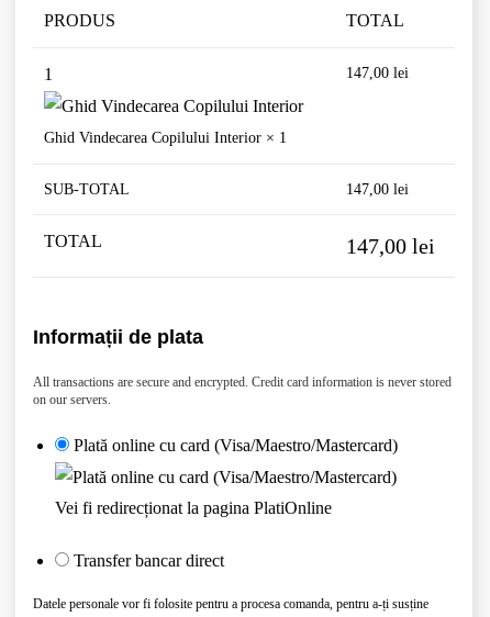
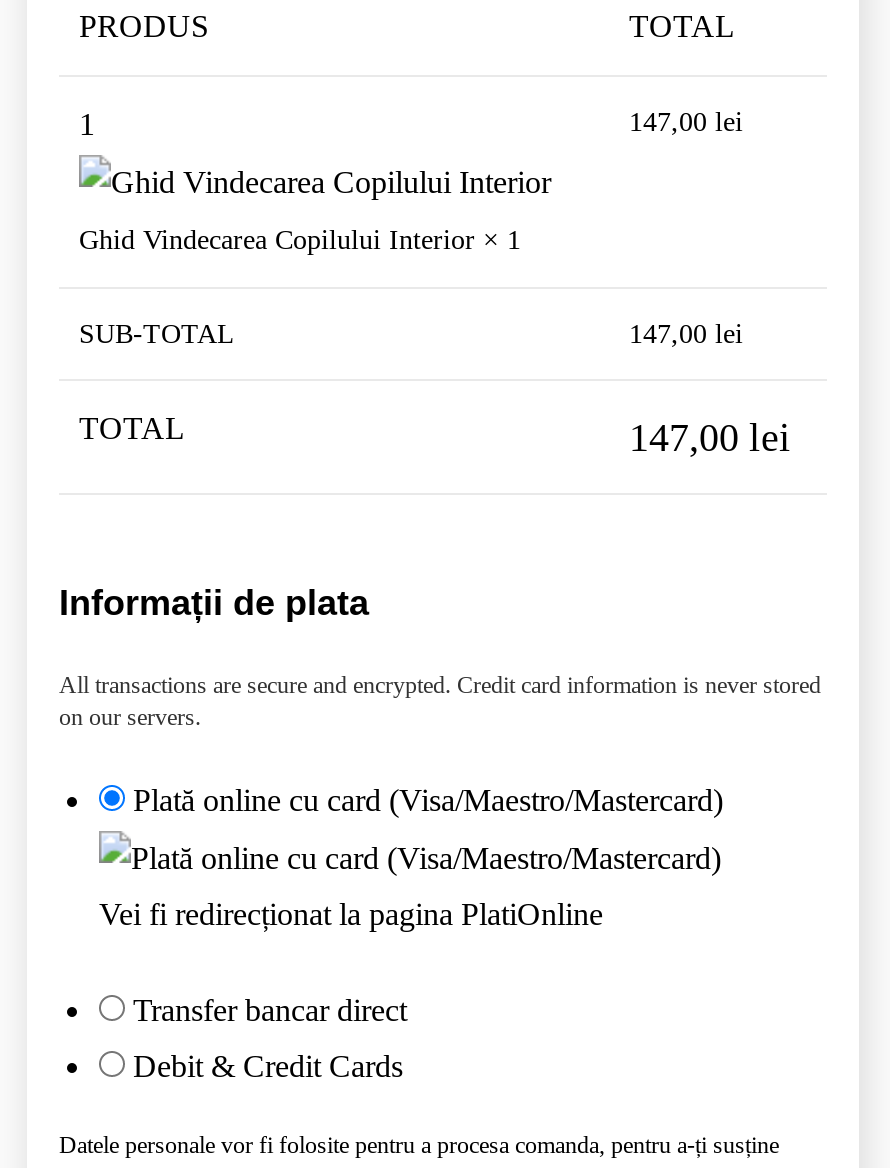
+ Debit & Credit Cards
